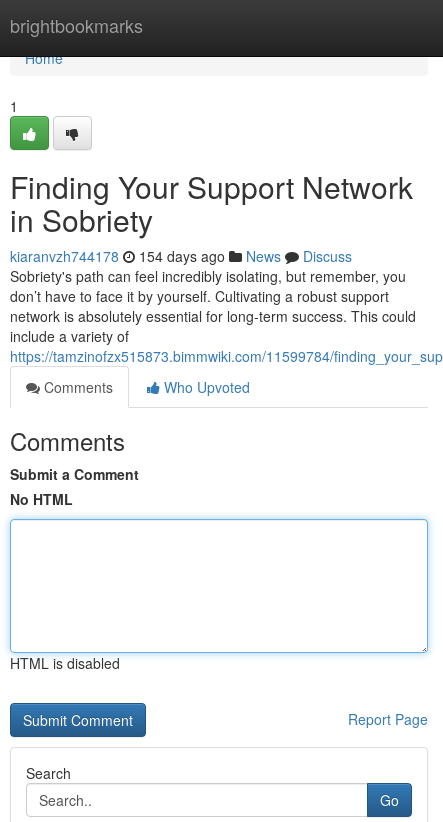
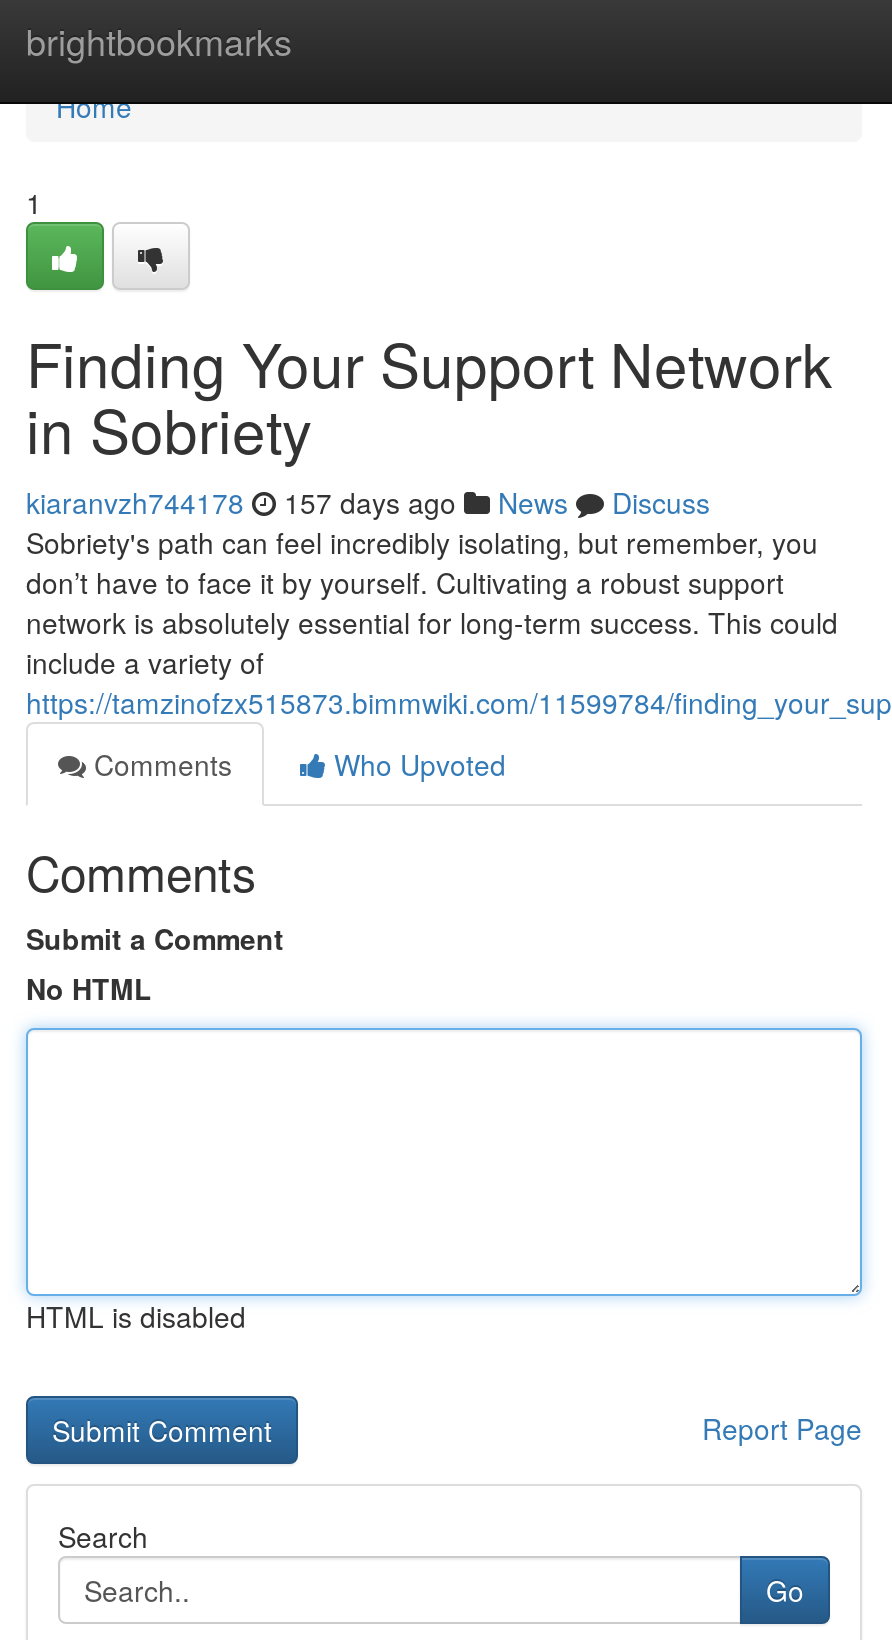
- kiaranvzh744178 154 days ago News Discuss
+ kiaranvzh744178 157 days ago News Discuss
